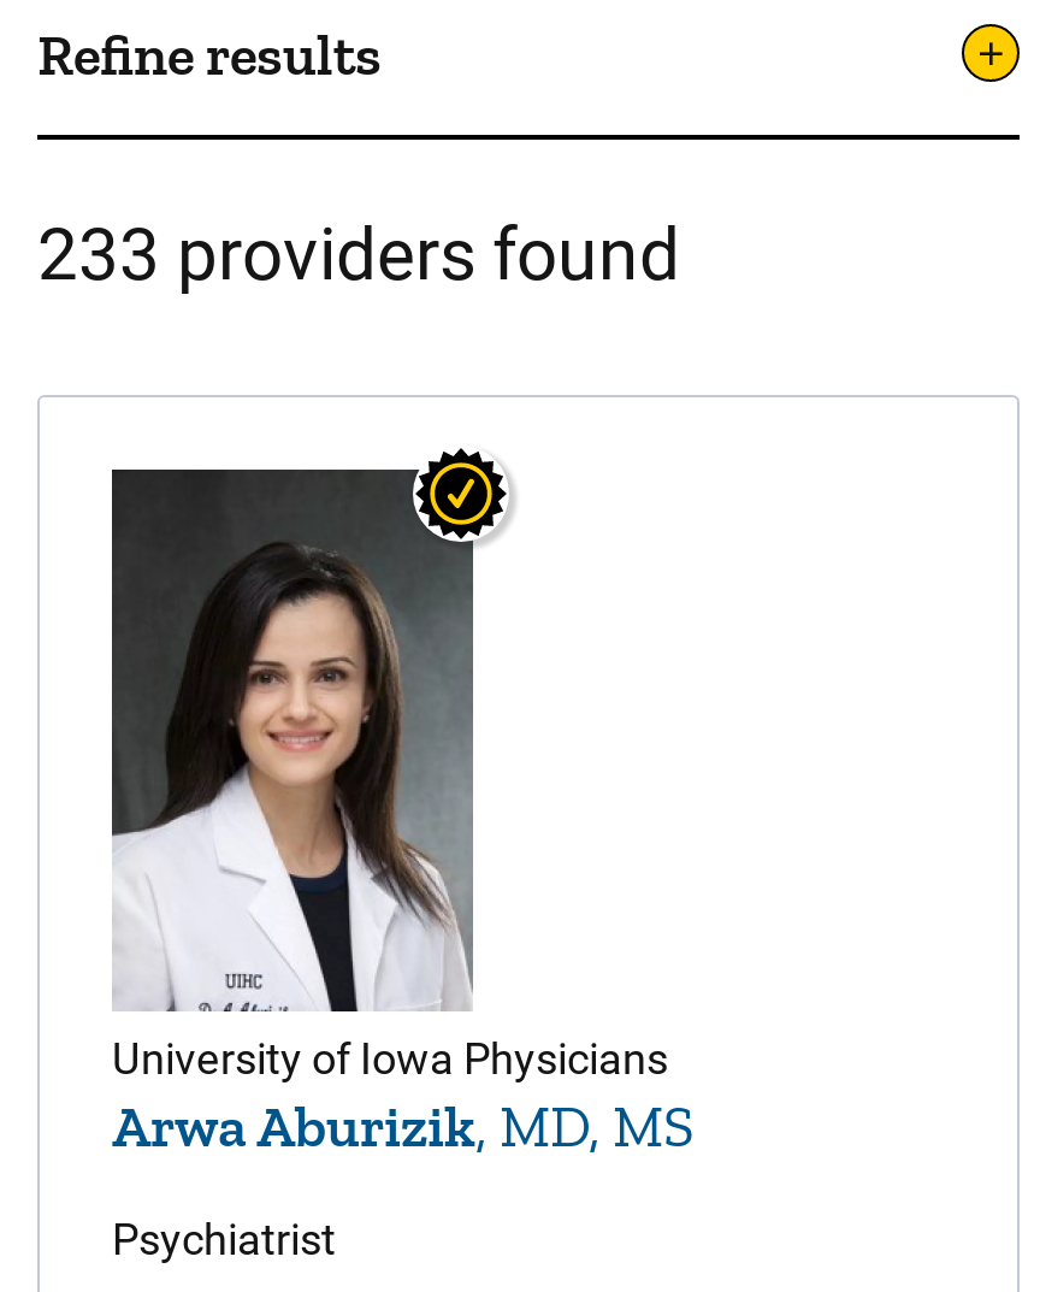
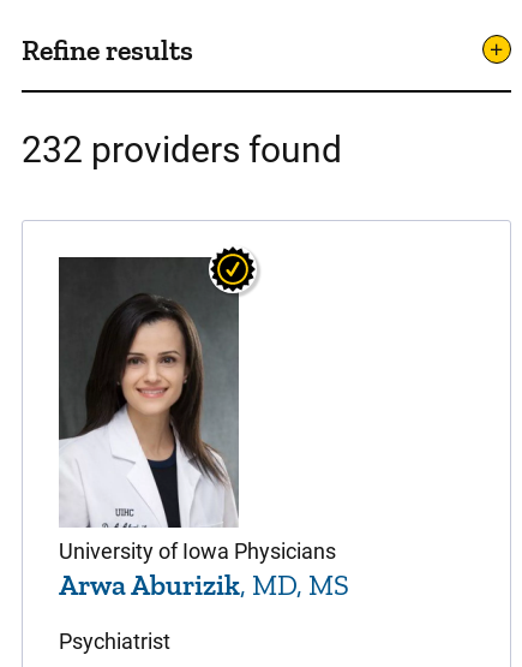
- 233 providers found
+ 232 providers found
